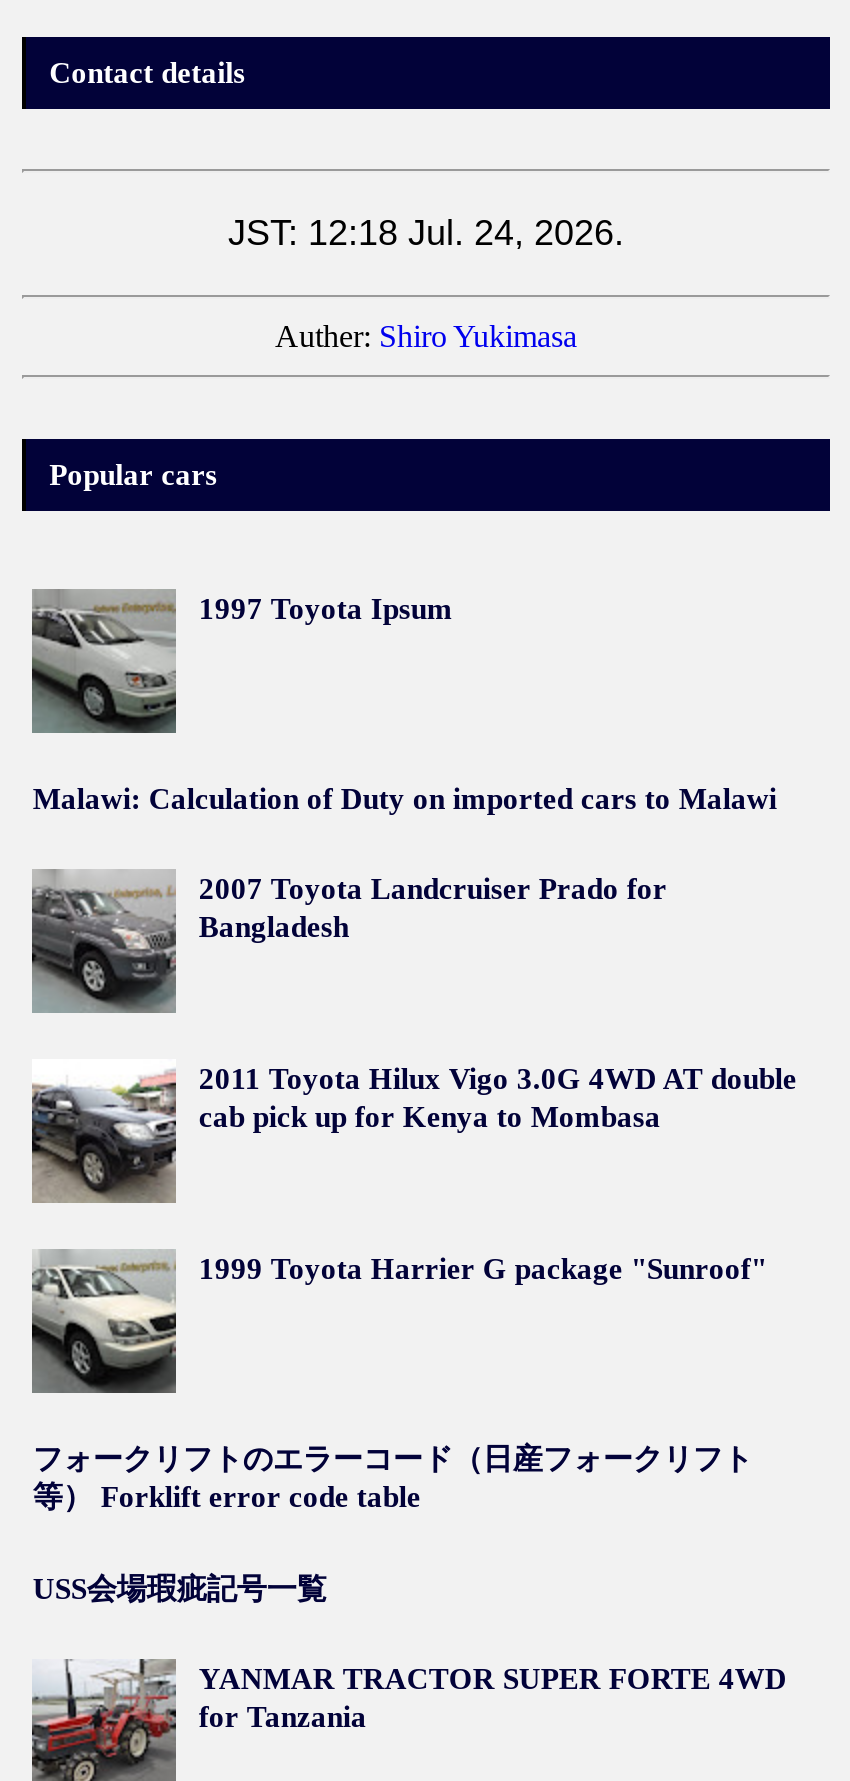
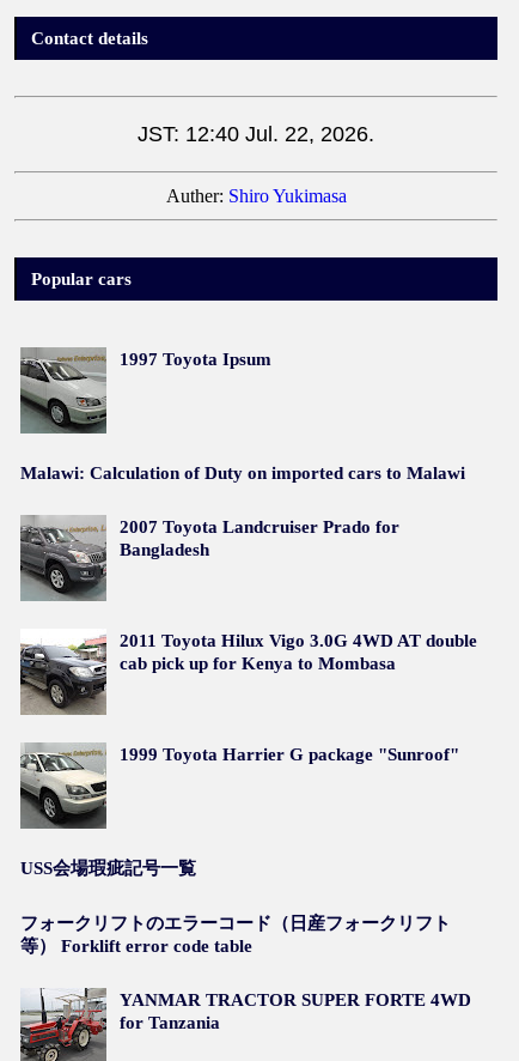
- JST: 12:18 Jul. 24, 2026.
+ JST: 12:40 Jul. 22, 2026.

moved down: フォークリフトのエラーコード（日産フォークリフト | 等） Forklift error code table

moved up: USS会場瑕疵記号一覧
